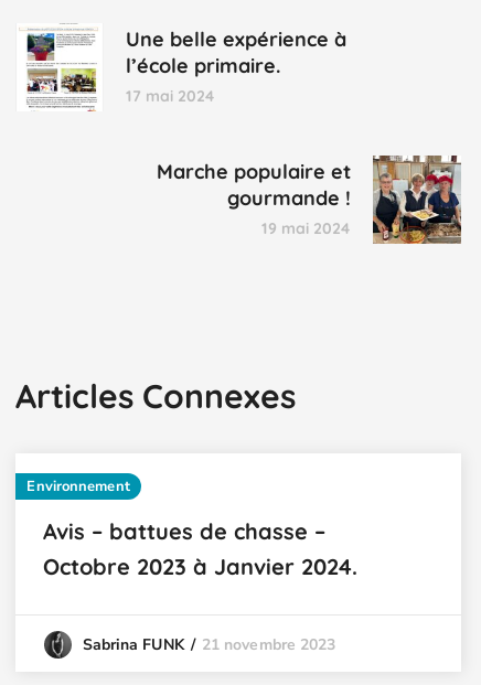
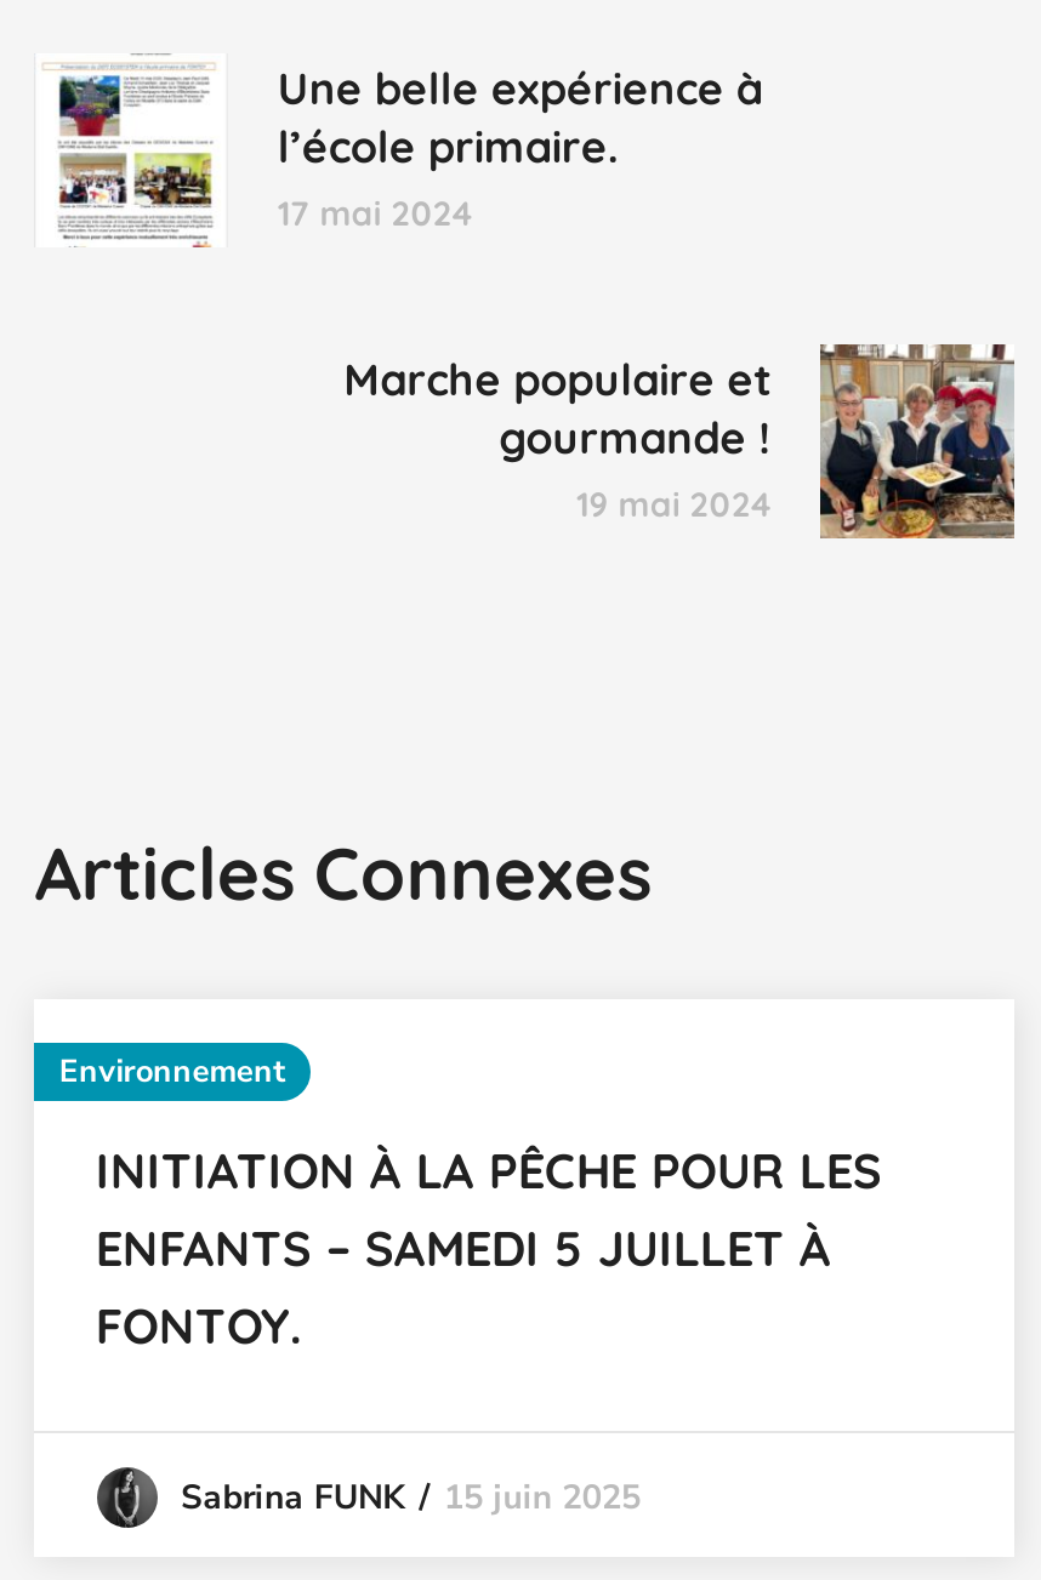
- Avis – battues de chasse –
- Octobre 2023 à Janvier 2024.
+ INITIATION À LA PÊCHE POUR LES
+ ENFANTS – SAMEDI 5 JUILLET À
+ FONTOY.

- Sabrina FUNK 21 novembre 2023
+ Sabrina FUNK 15 juin 2025
